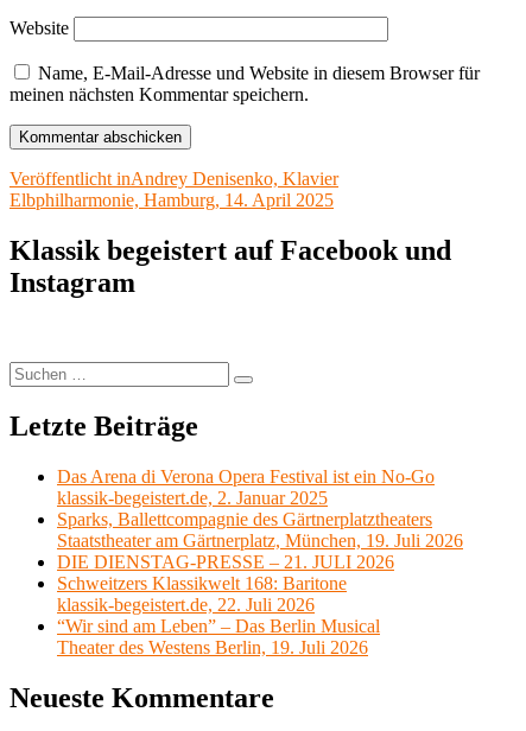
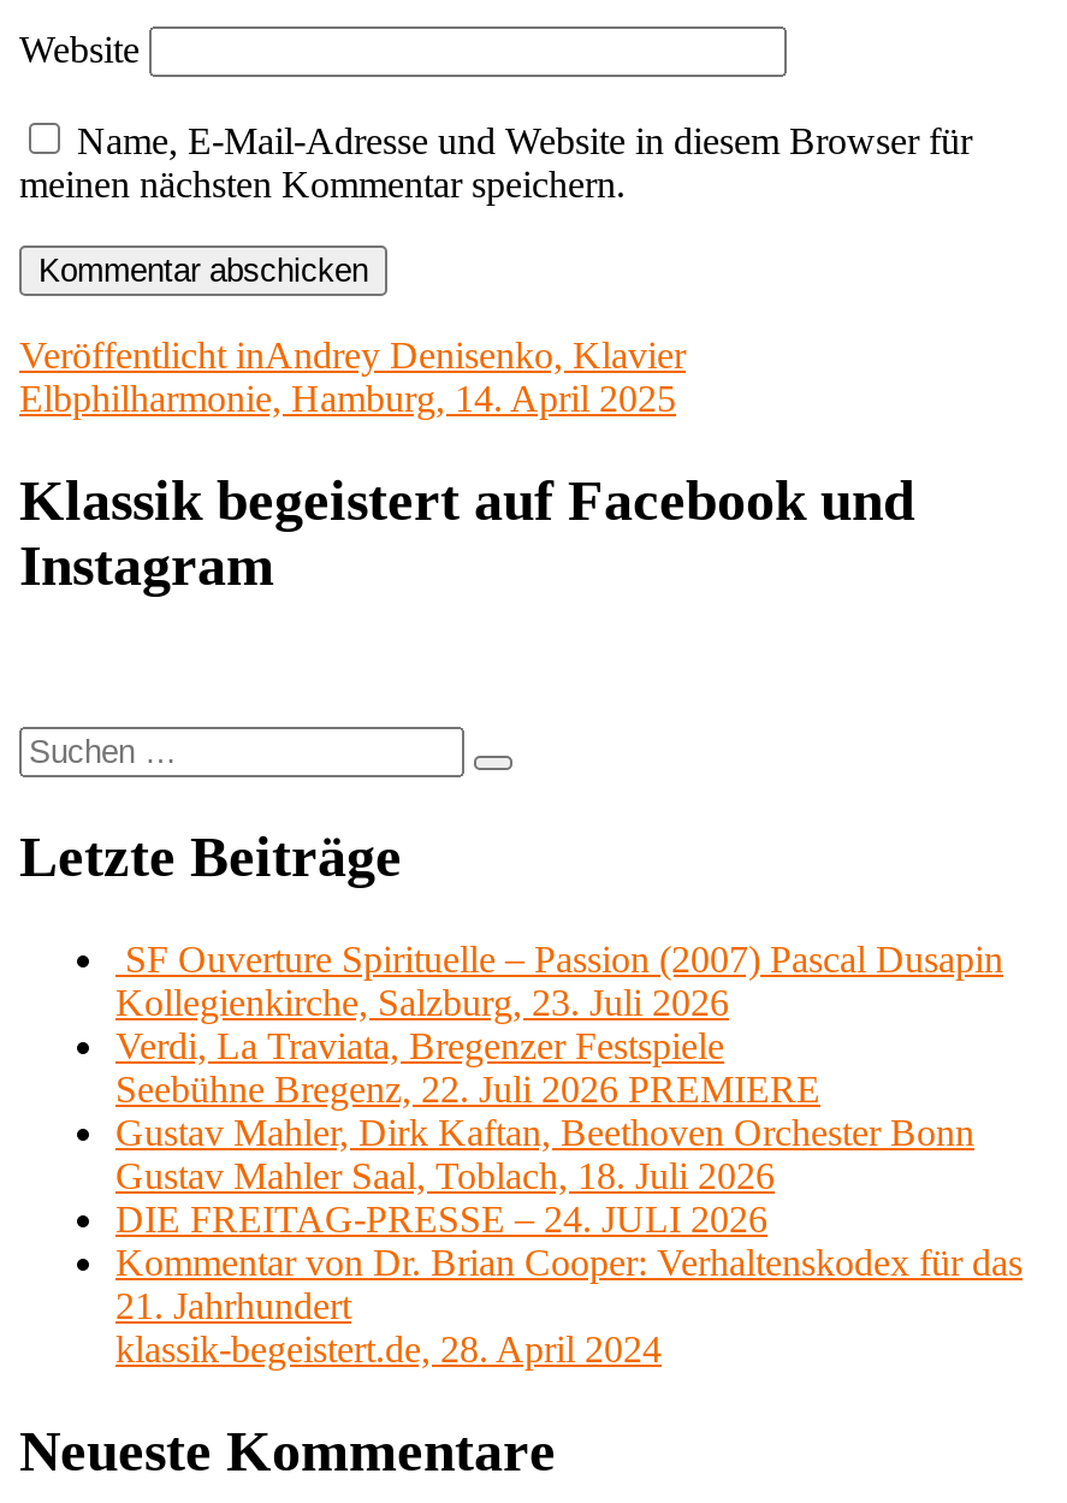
- Das Arena di Verona Opera Festival ist ein No-Go
- klassik-begeistert.de, 2. Januar 2025
- Sparks, Ballettcompagnie des Gärtnerplatztheaters
- Staatstheater am Gärtnerplatz, München, 19. Juli 2026
- DIE DIENSTAG-PRESSE – 21. JULI 2026
- Schweitzers Klassikwelt 168: Baritone
- klassik-begeistert.de, 22. Juli 2026
- “Wir sind am Leben” – Das Berlin Musical
- Theater des Westens Berlin, 19. Juli 2026
+ SF Ouverture Spirituelle – Passion (2007) Pascal Dusapin
+ Kollegienkirche, Salzburg, 23. Juli 2026
+ Verdi, La Traviata, Bregenzer Festspiele
+ Seebühne Bregenz, 22. Juli 2026 PREMIERE
+ Gustav Mahler, Dirk Kaftan, Beethoven Orchester Bonn
+ Gustav Mahler Saal, Toblach, 18. Juli 2026
+ DIE FREITAG-PRESSE – 24. JULI 2026
+ Kommentar von Dr. Brian Cooper: Verhaltenskodex für das
+ 21. Jahrhundert
+ klassik-begeistert.de, 28. April 2024
